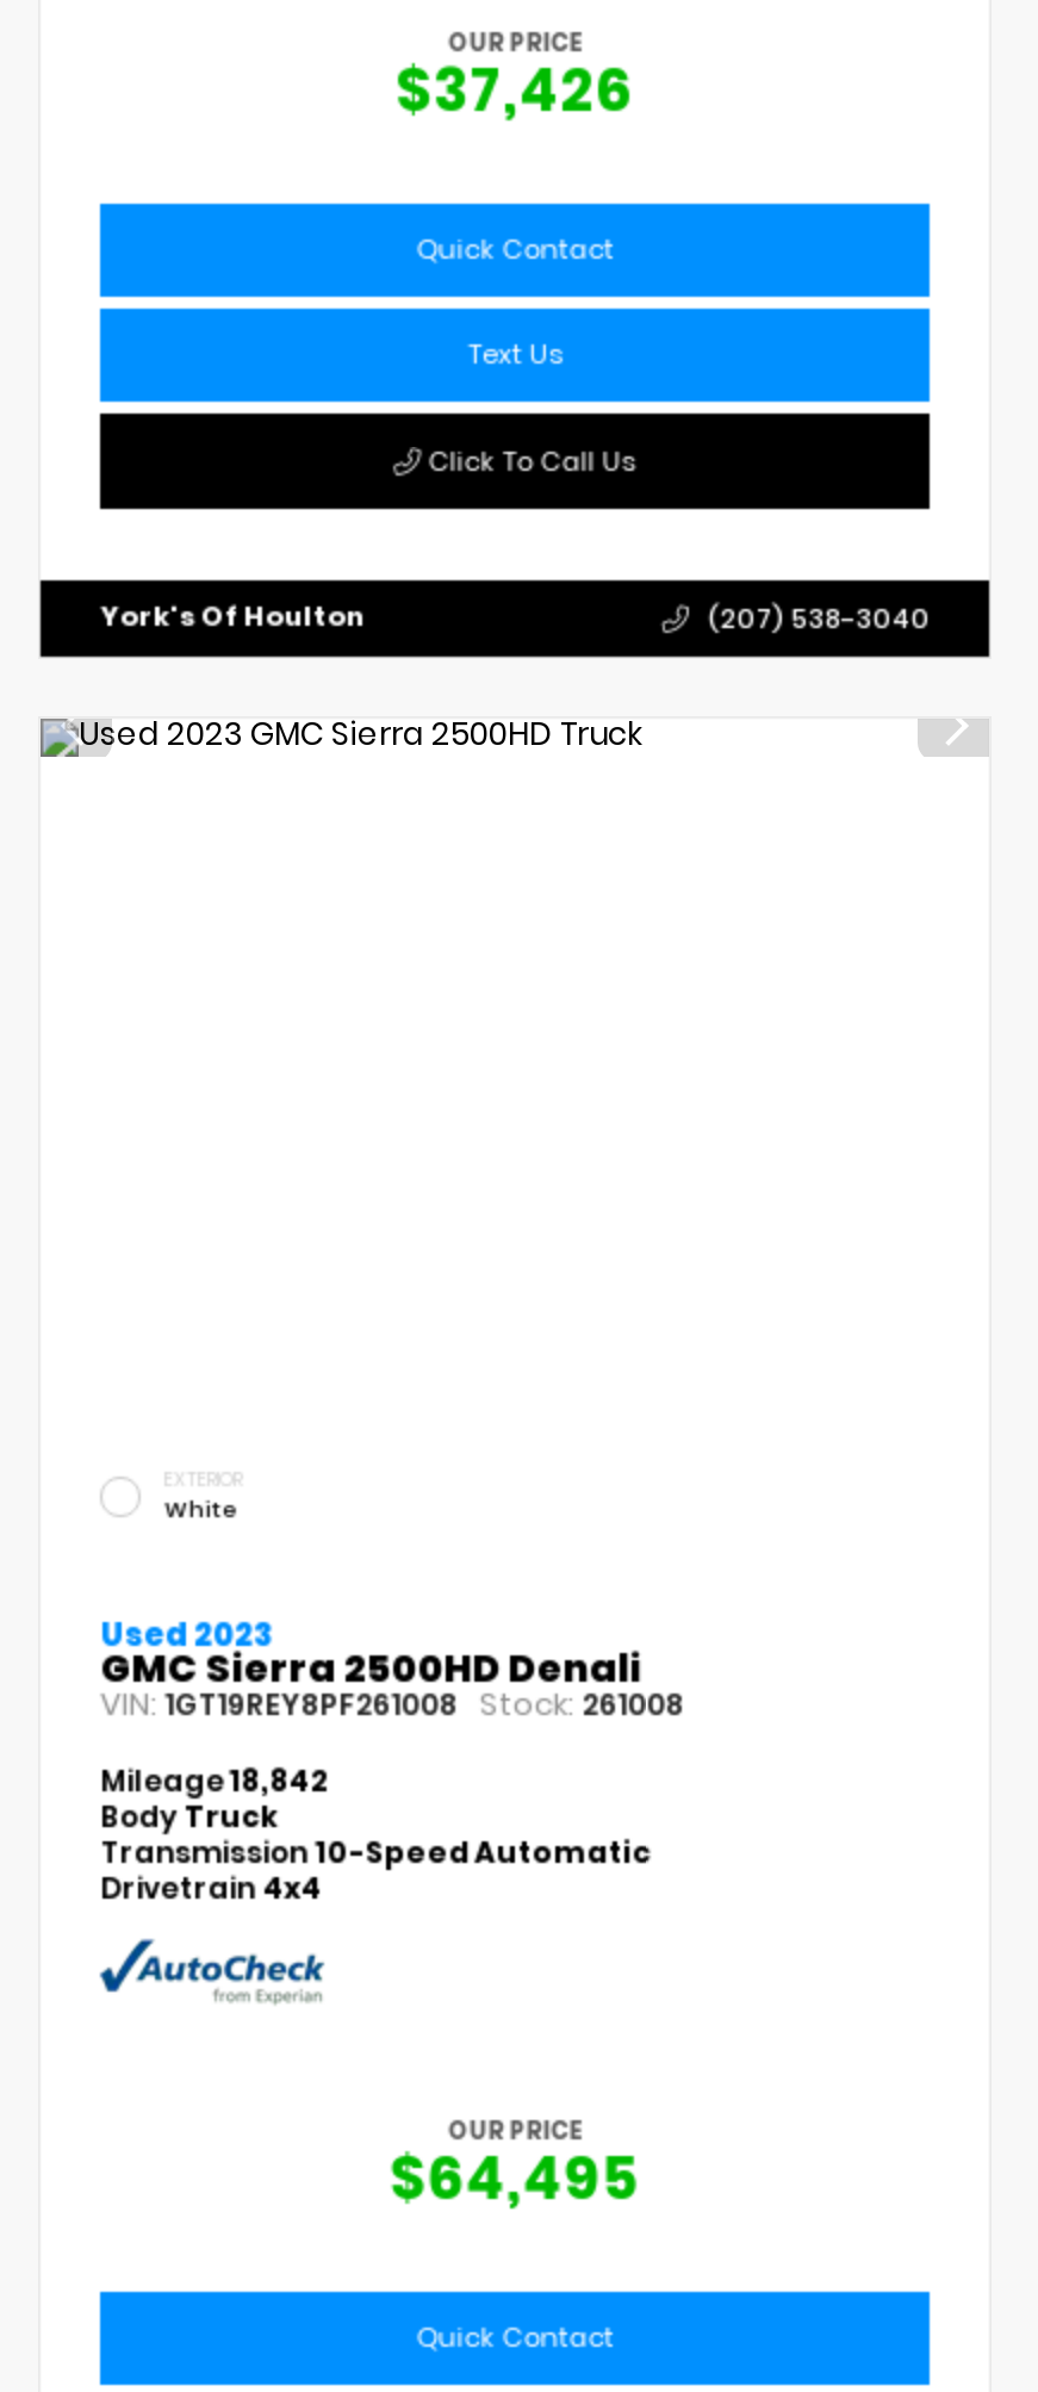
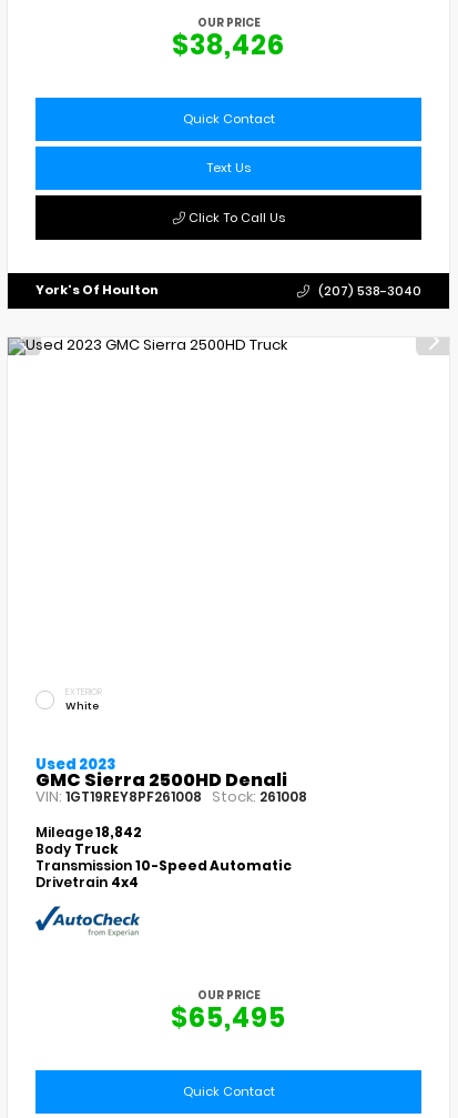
- $37,426
+ $38,426

- $64,495
+ $65,495
